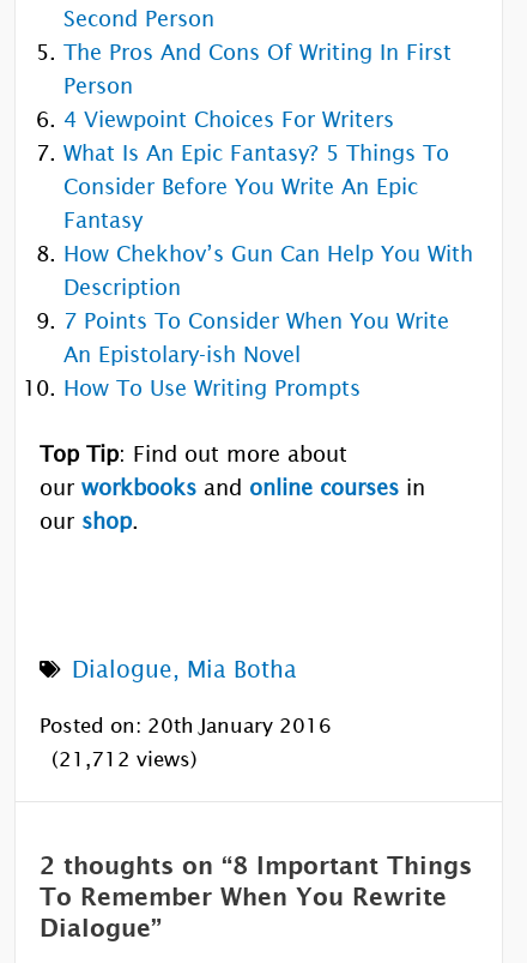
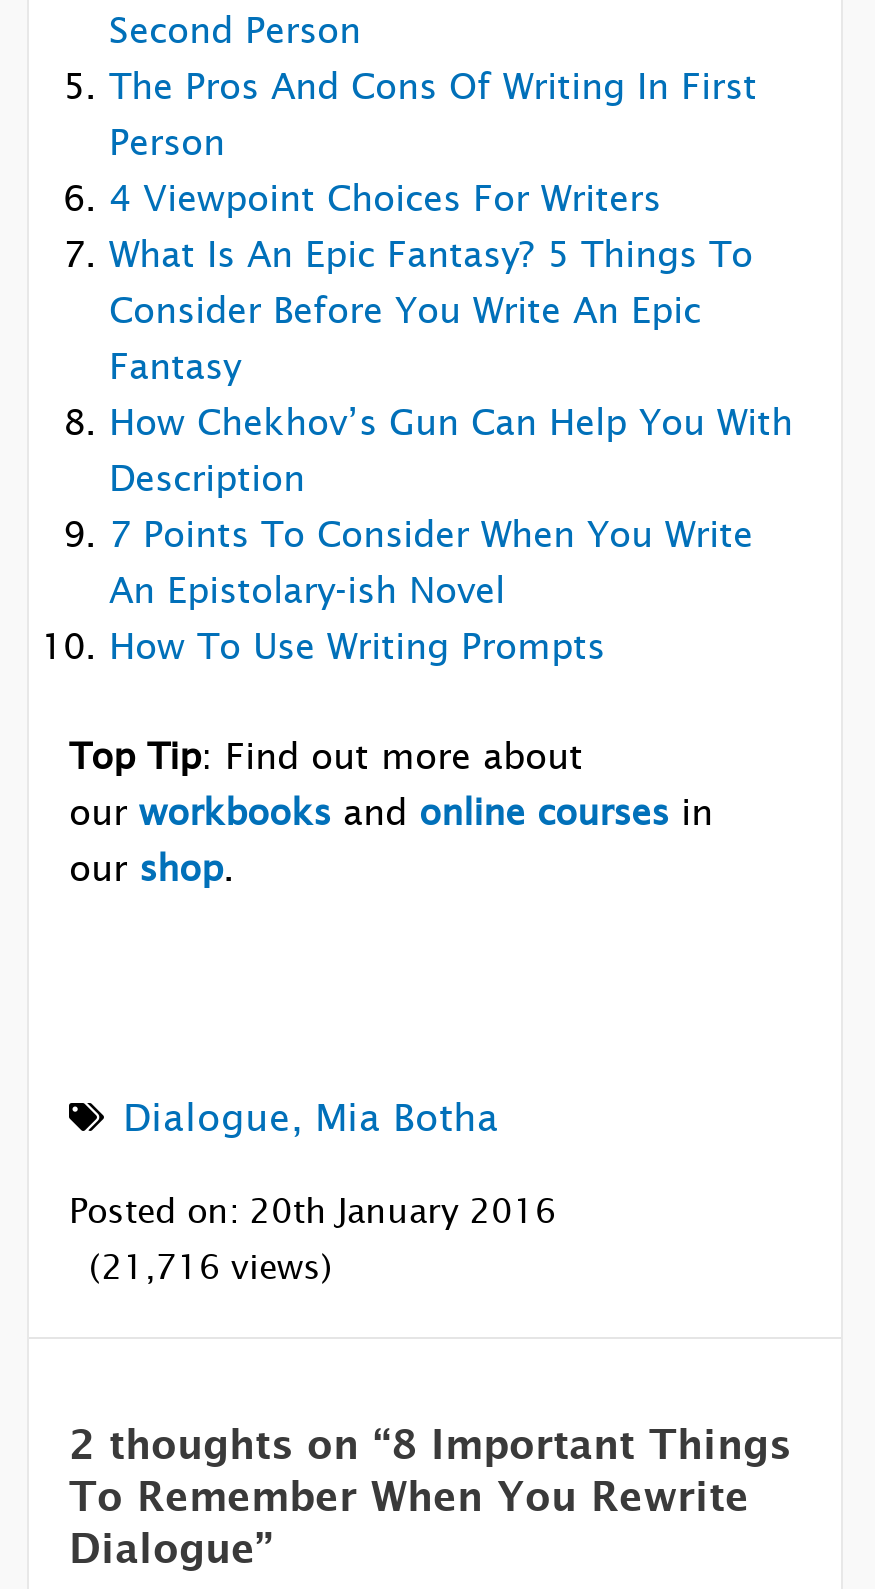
- (21,712 views)
+ (21,716 views)
